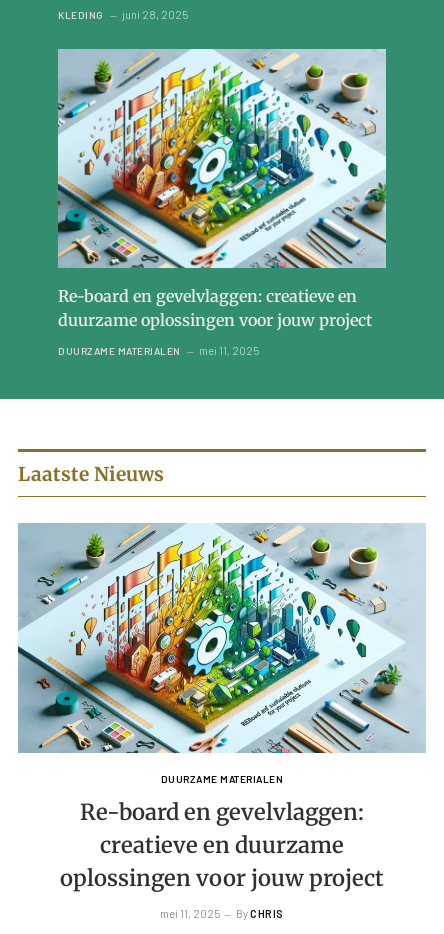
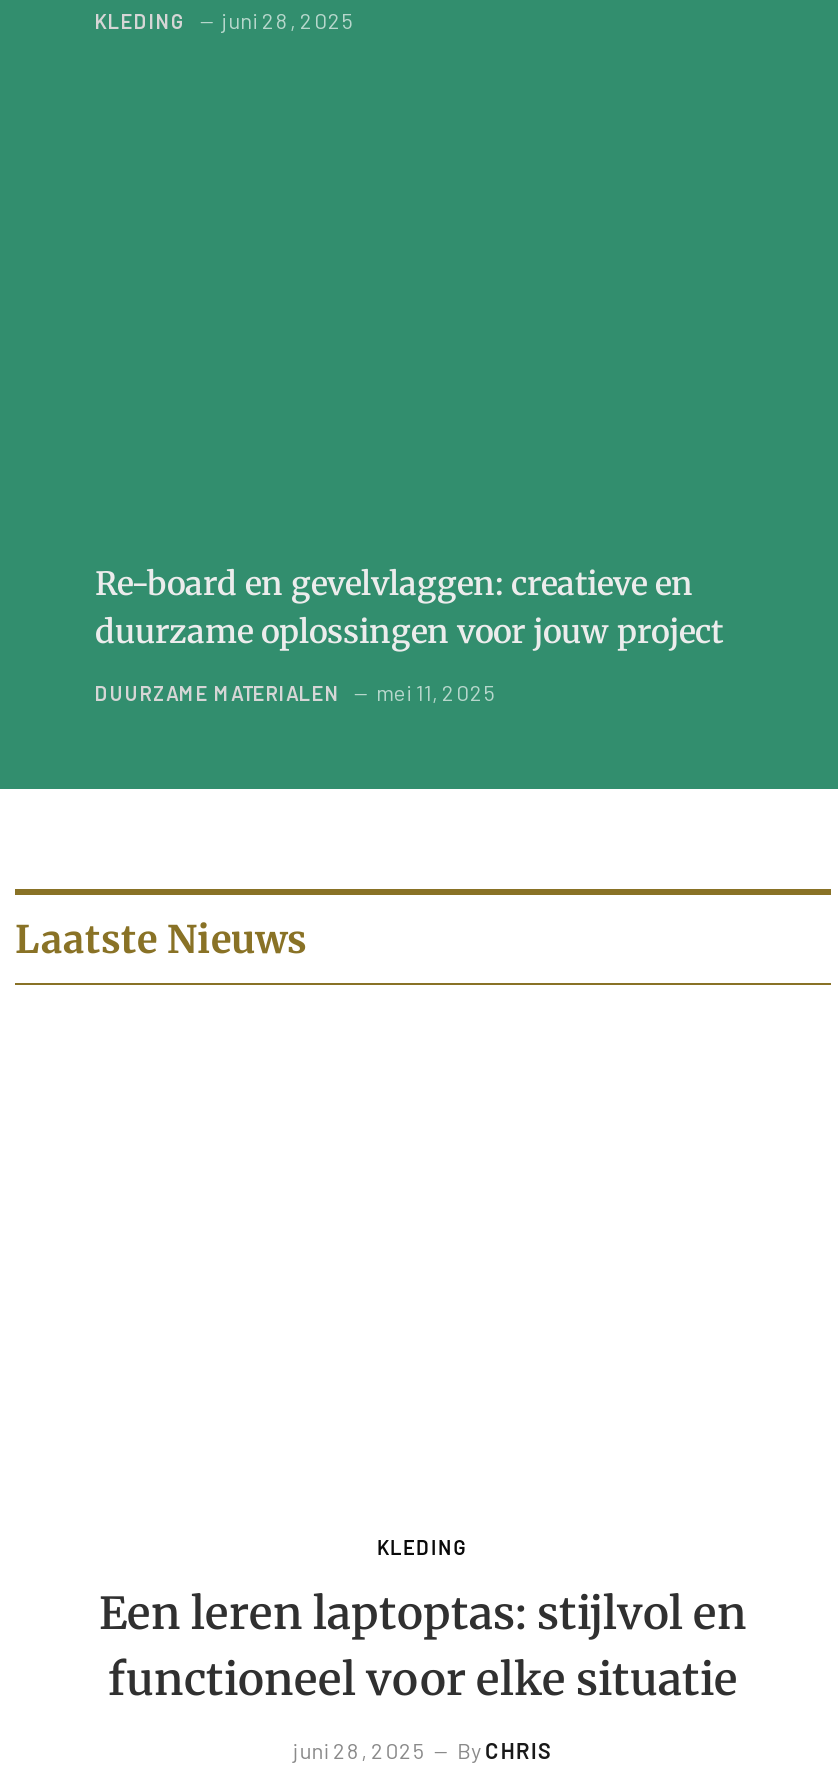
- [image]

- [image]

- DUURZAME MATERIALEN
+ KLEDING

- Re-board en gevelvlaggen:
- creatieve en duurzame
- oplossingen voor jouw project
+ Een leren laptoptas: stijlvol en
+ functioneel voor elke situatie

- mei 11, 2025 By CHRIS
+ juni 28, 2025 By CHRIS
